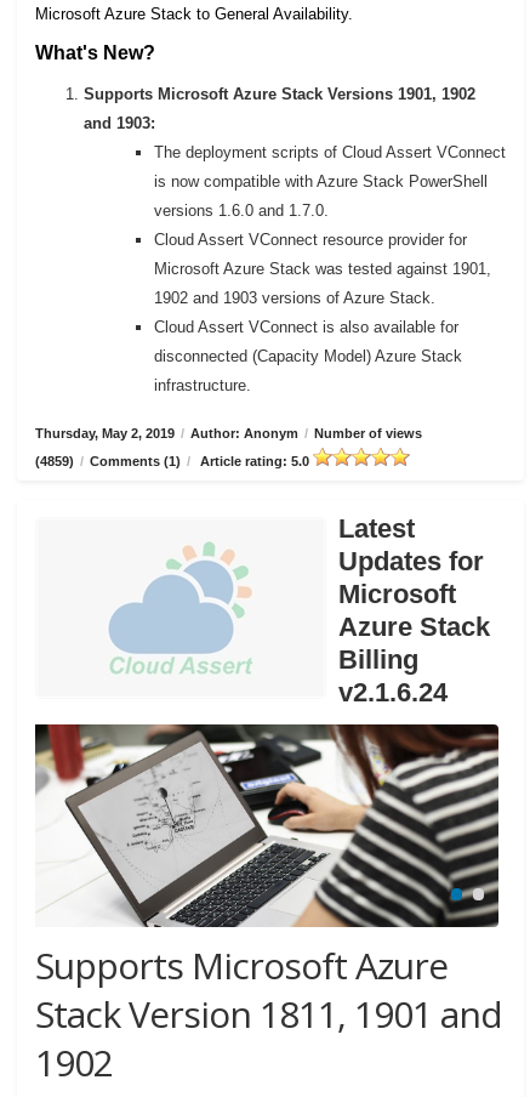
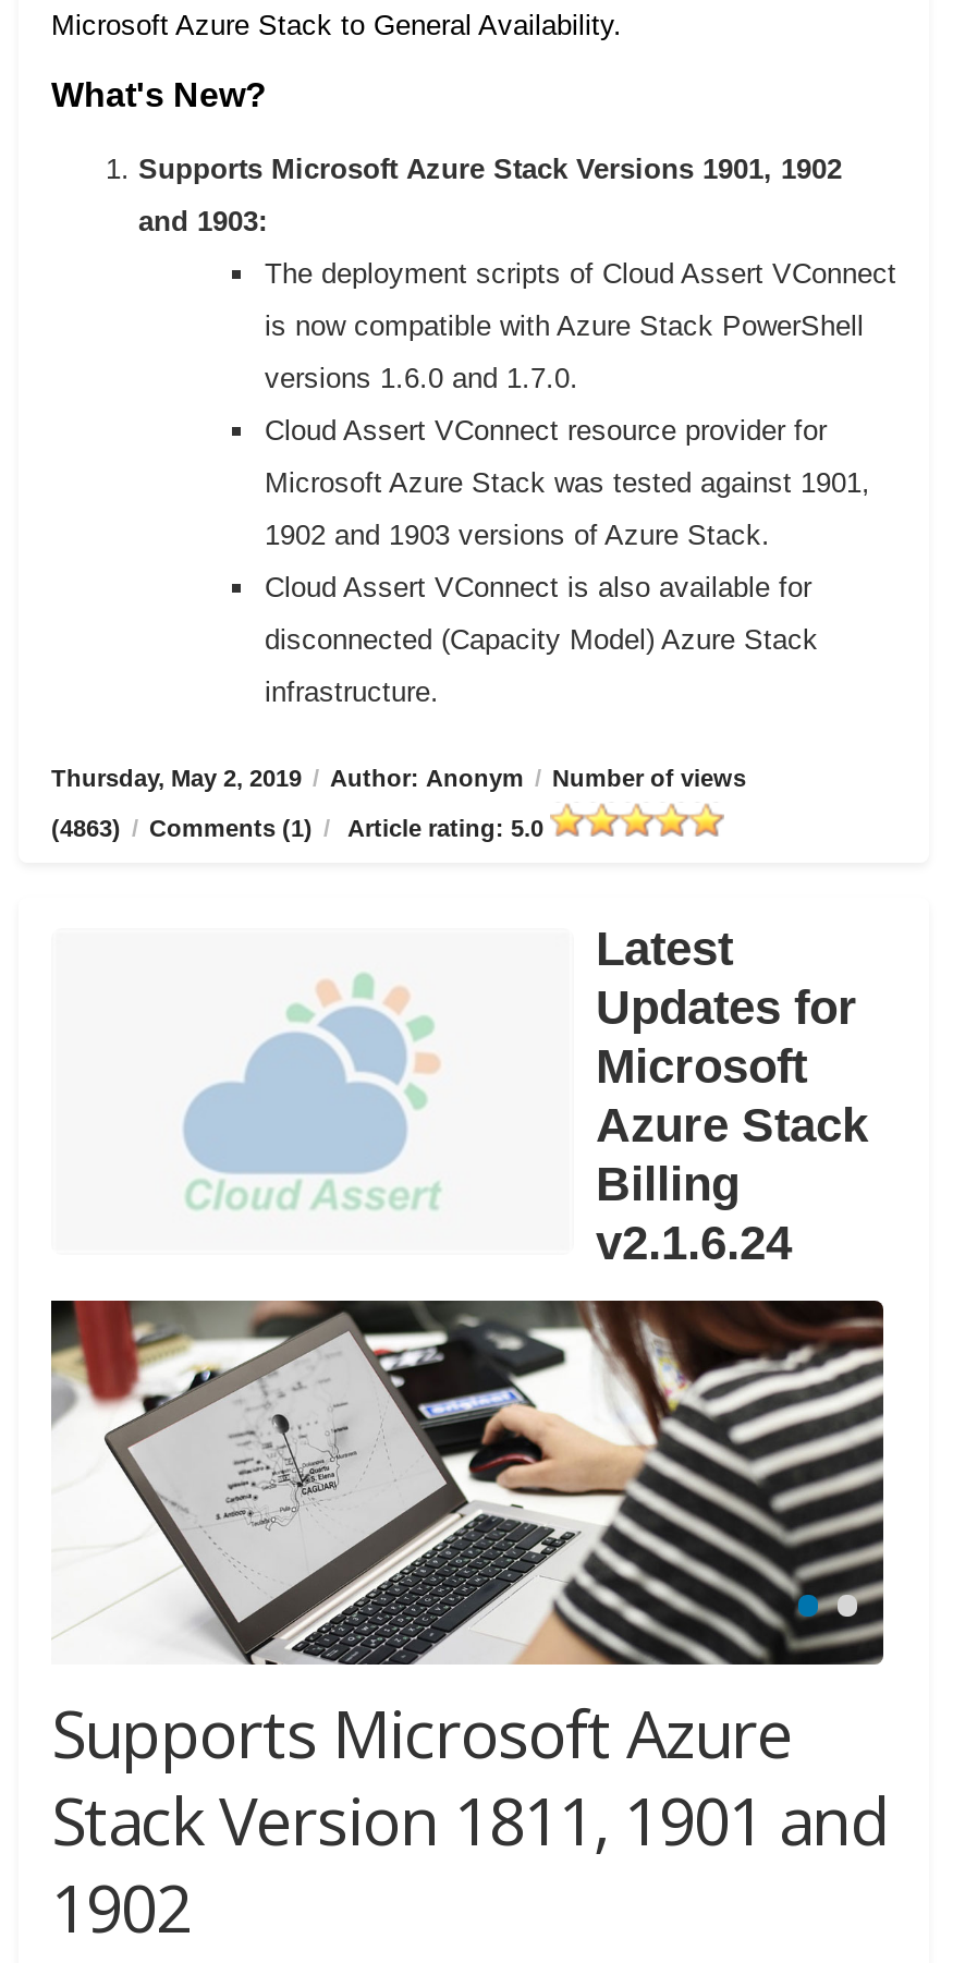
- (4859) / Comments (1) / Article rating: 5.0
+ (4863) / Comments (1) / Article rating: 5.0
